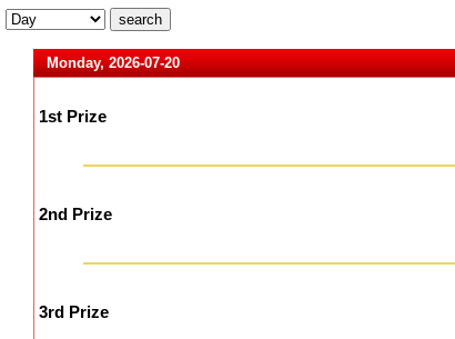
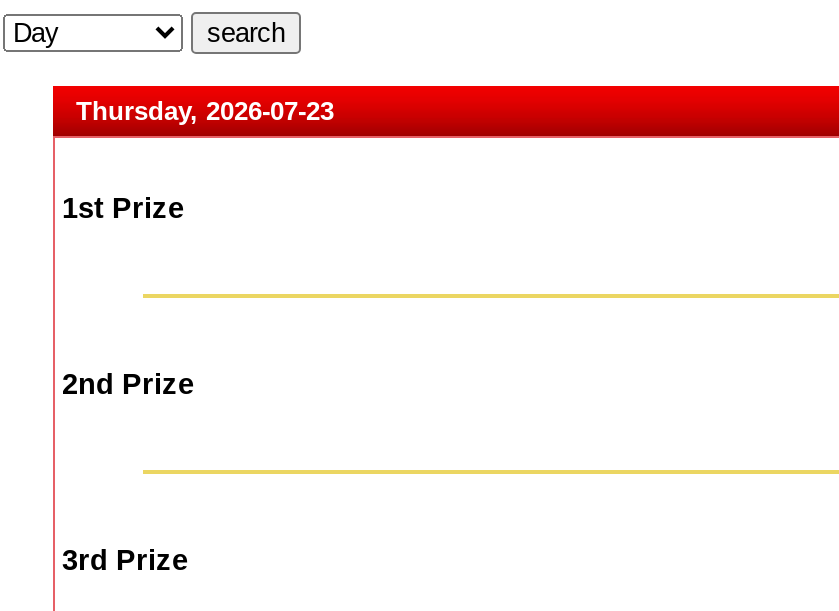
- Monday, 2026-07-20
+ Thursday, 2026-07-23
